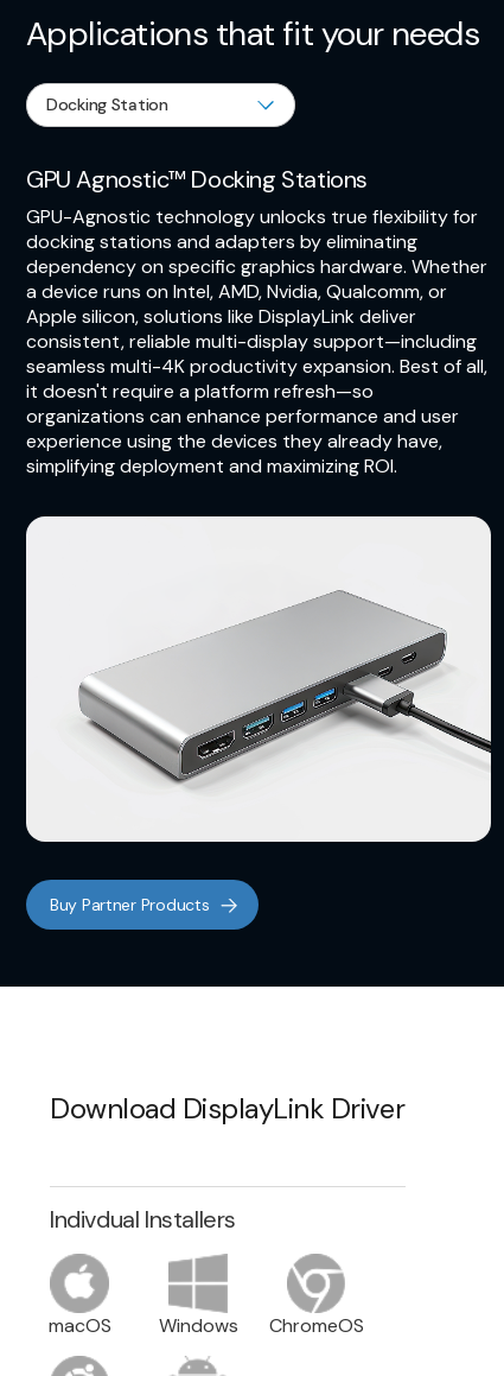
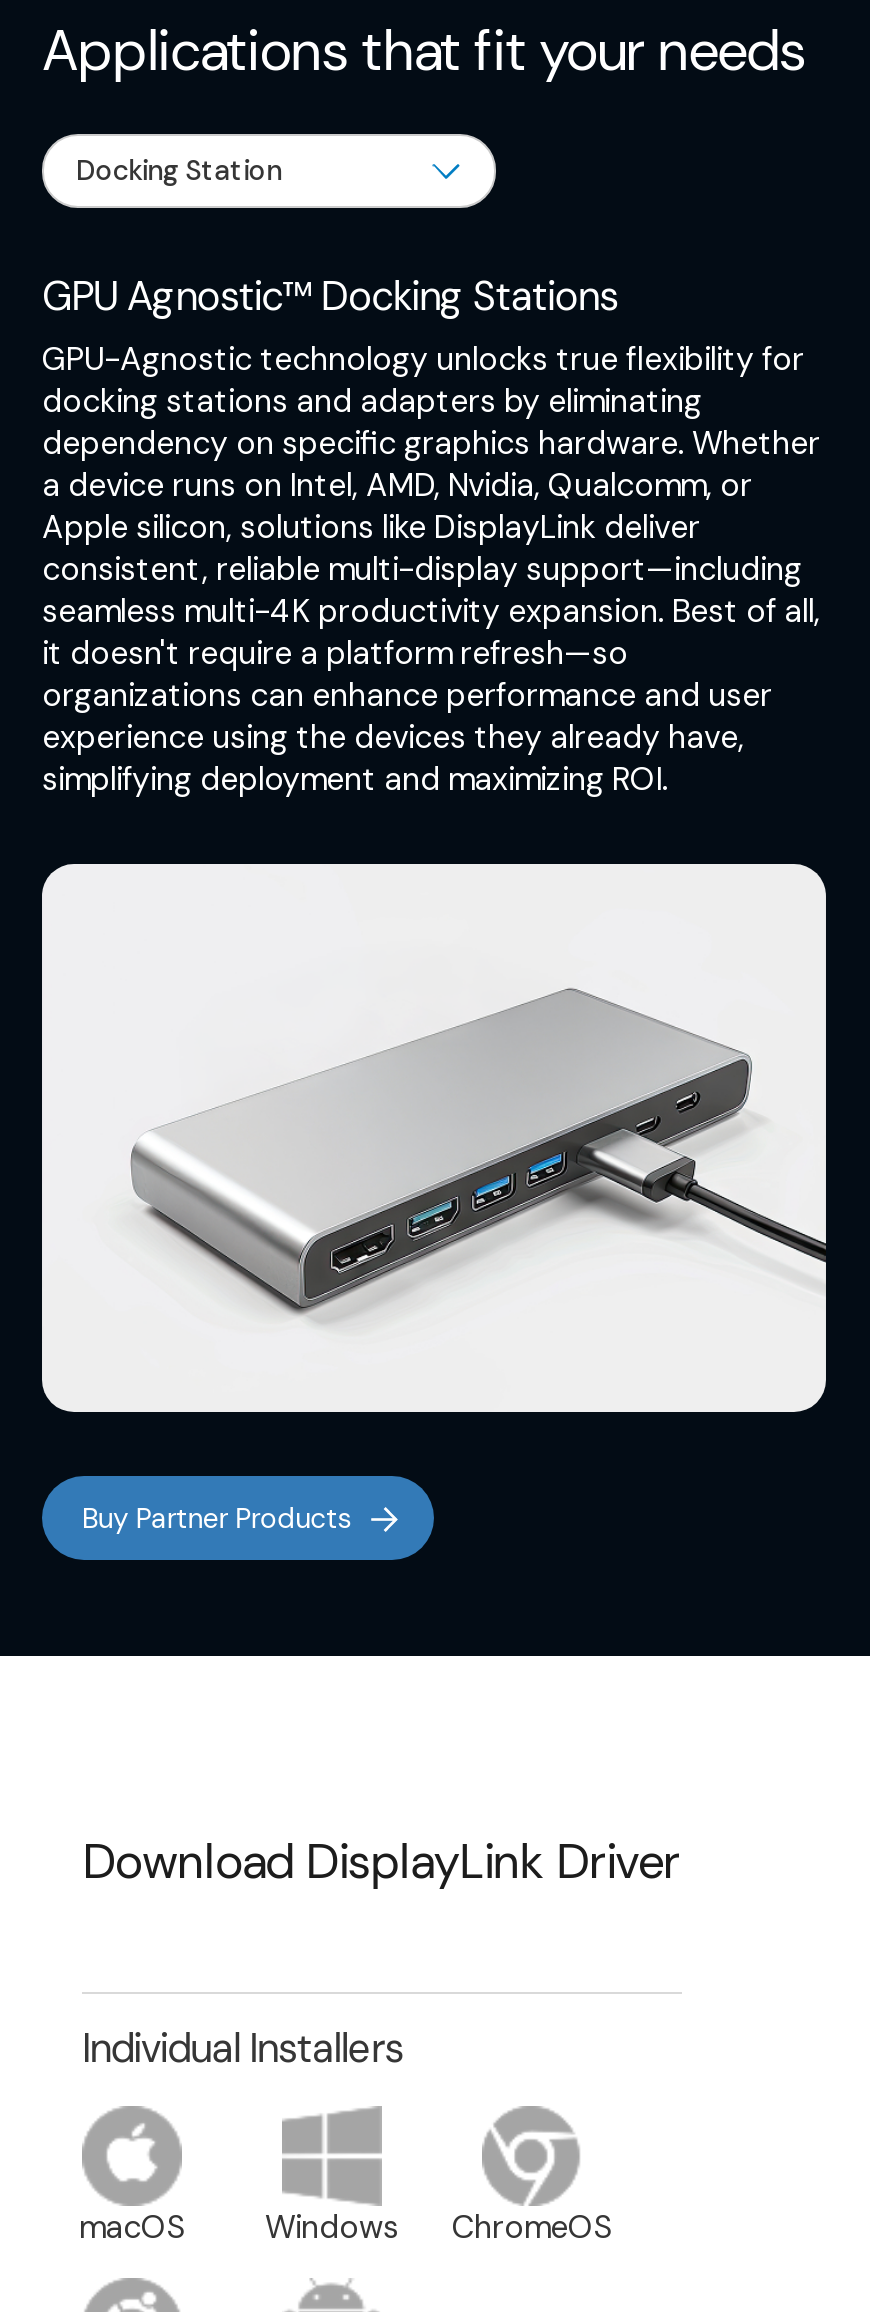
- Indivdual Installers
+ Individual Installers
